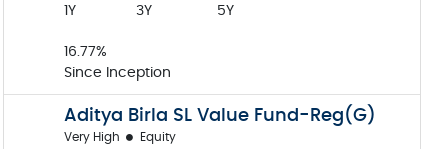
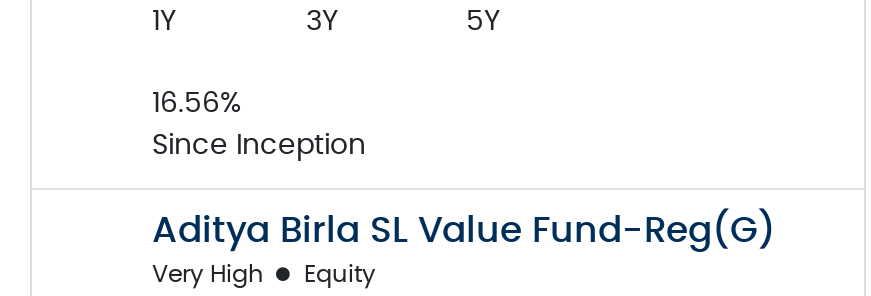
- 16.77%
+ 16.56%
